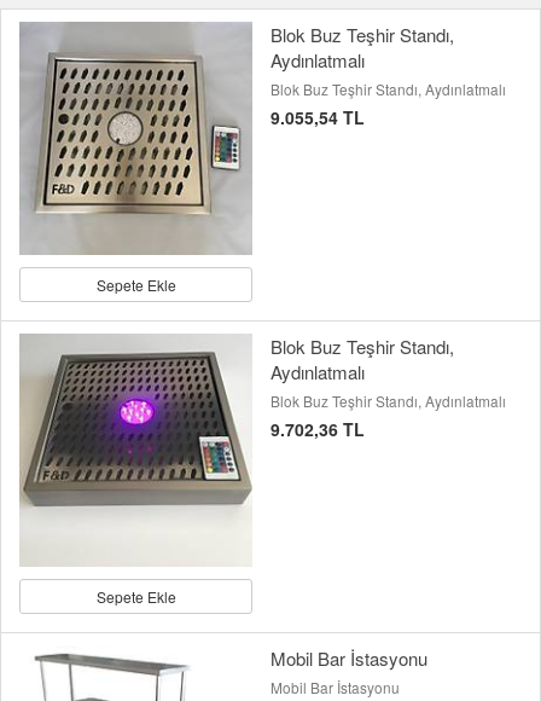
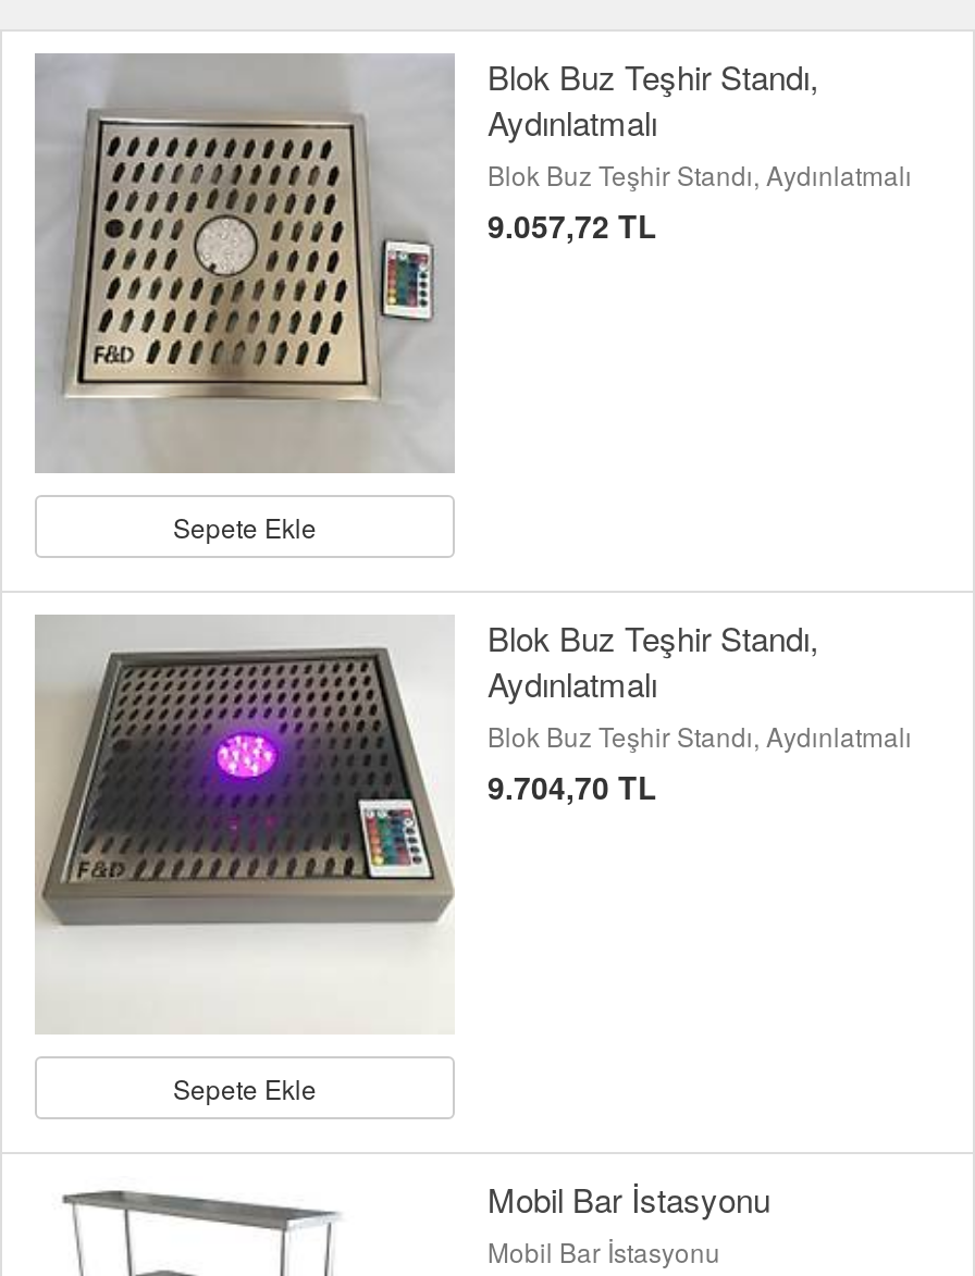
- 9.055,54 TL
+ 9.057,72 TL

- 9.702,36 TL
+ 9.704,70 TL
